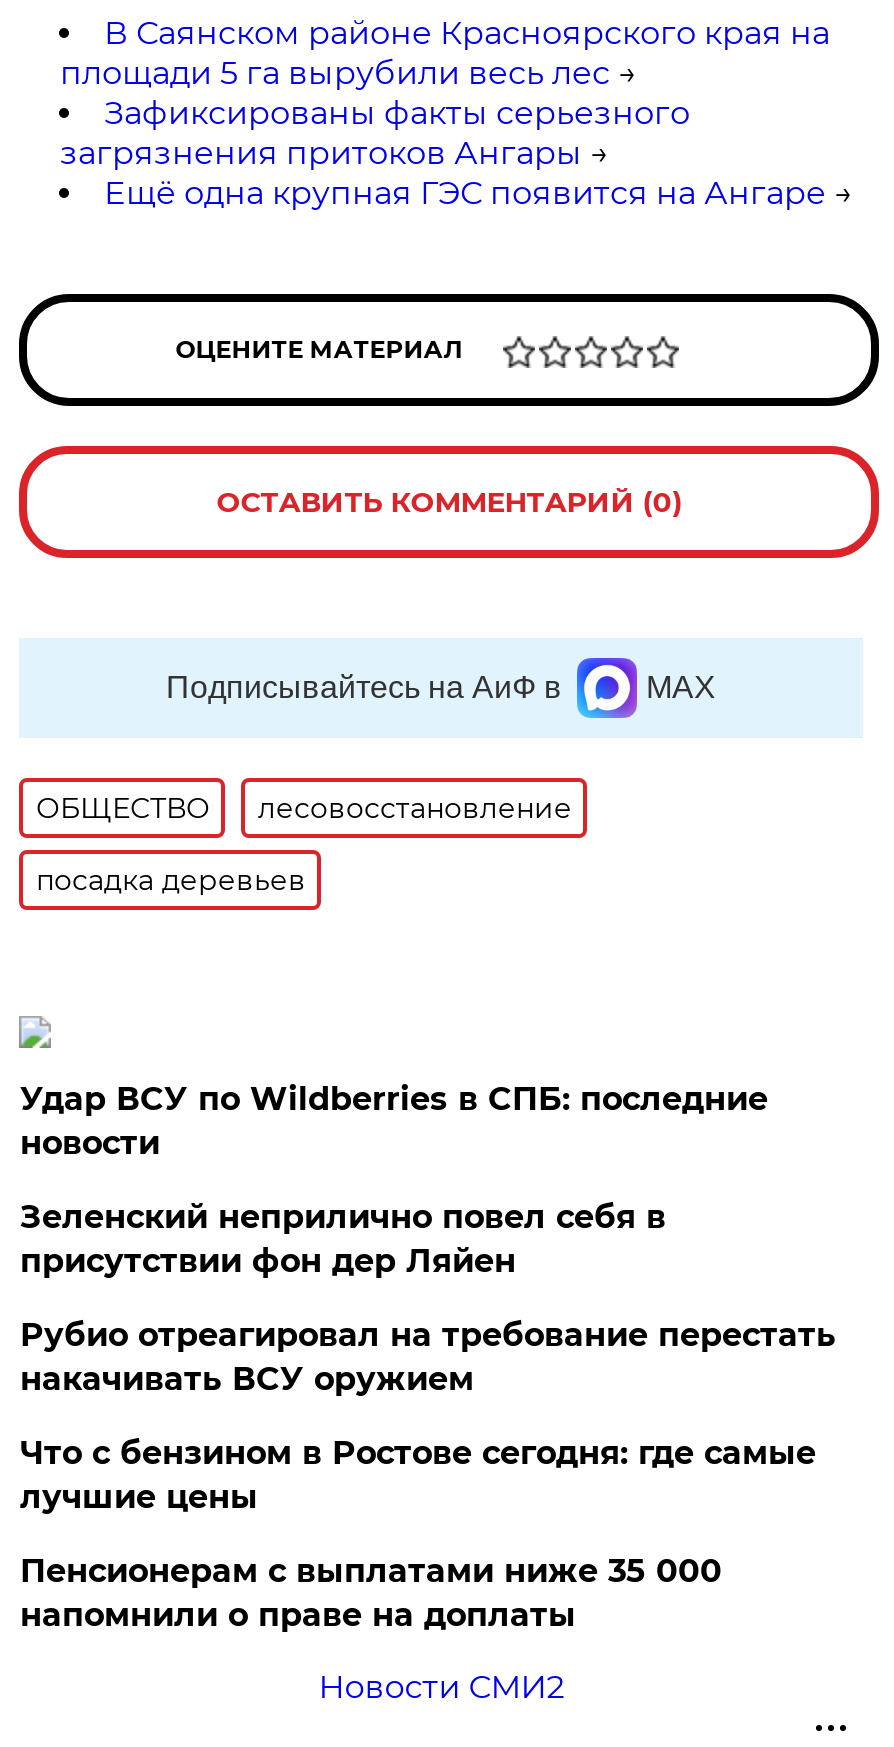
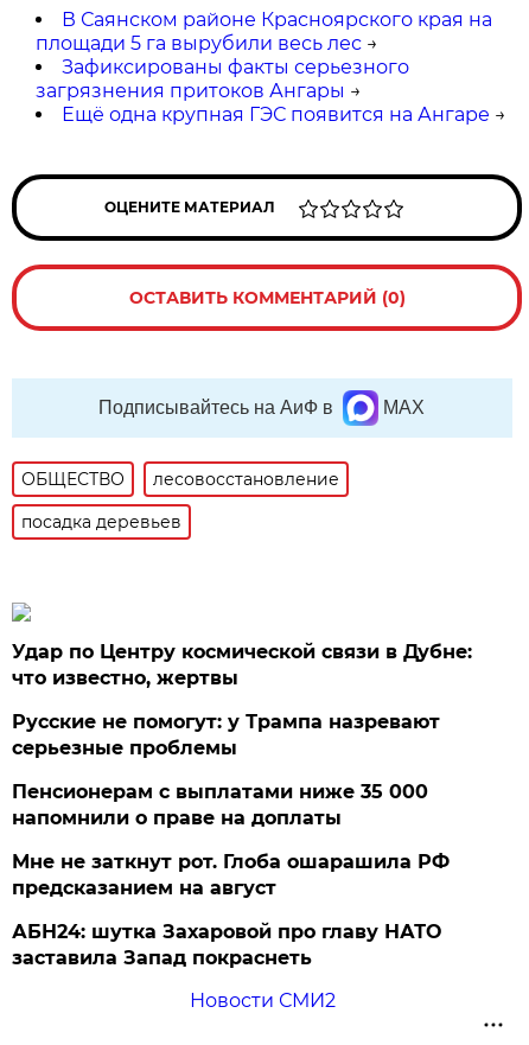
- Удар ВСУ по Wildberries в СПБ: последние
- новости
- Зеленский неприлично повел cебя в
- присутствии фон дер Ляйен
- Рубио отреагировал на требование перестать
- накачивать ВСУ оружием
- Что с бензином в Ростове сегодня: где самые
- лучшие цены
+ Удар по Центру космической связи в Дубне:
+ что известно, жертвы
+ Русские не помогут: у Трампа назревают
+ серьезные проблемы

moved up: Пенсионерам с выплатами ниже 35 000 | напомнили о праве на доплаты

+ Мне не заткнут рот. Глоба ошарашила РФ
+ предсказанием на август
+ АБН24: шутка Захаровой про главу НАТО
+ заставила Запад покраснеть
